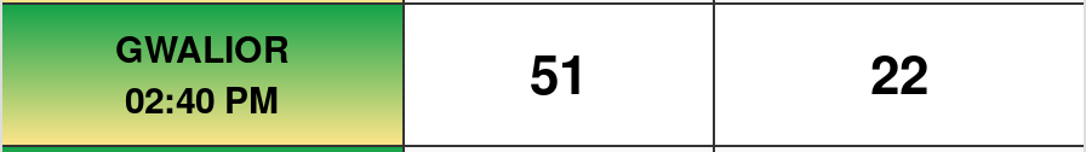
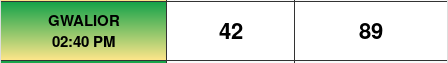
- 51
+ 42

- 22
+ 89
